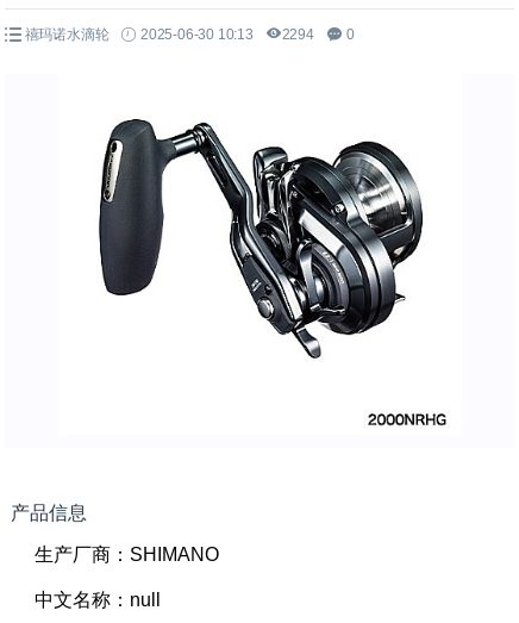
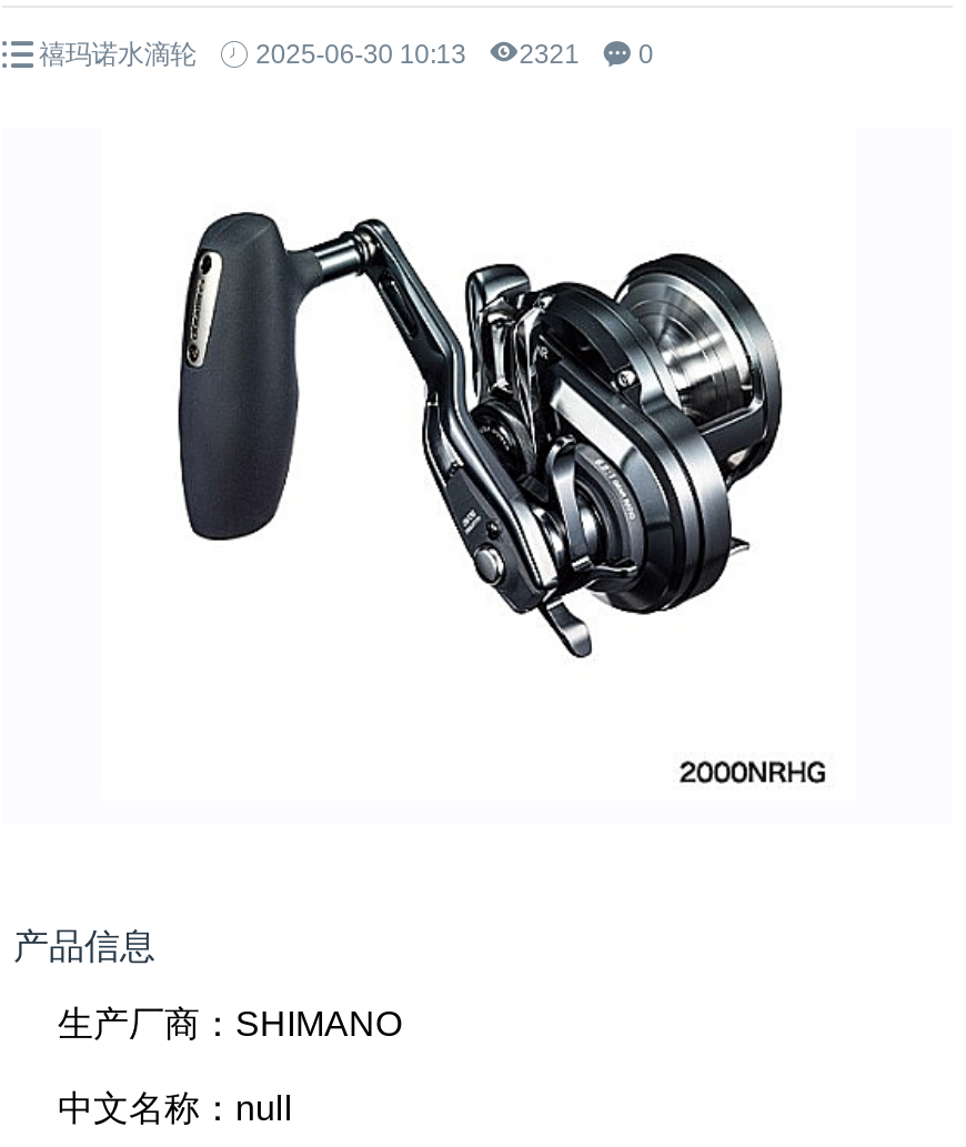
- 禧玛诺水滴轮 2025-06-30 10:13 2294 0
+ 禧玛诺水滴轮 2025-06-30 10:13 2321 0
